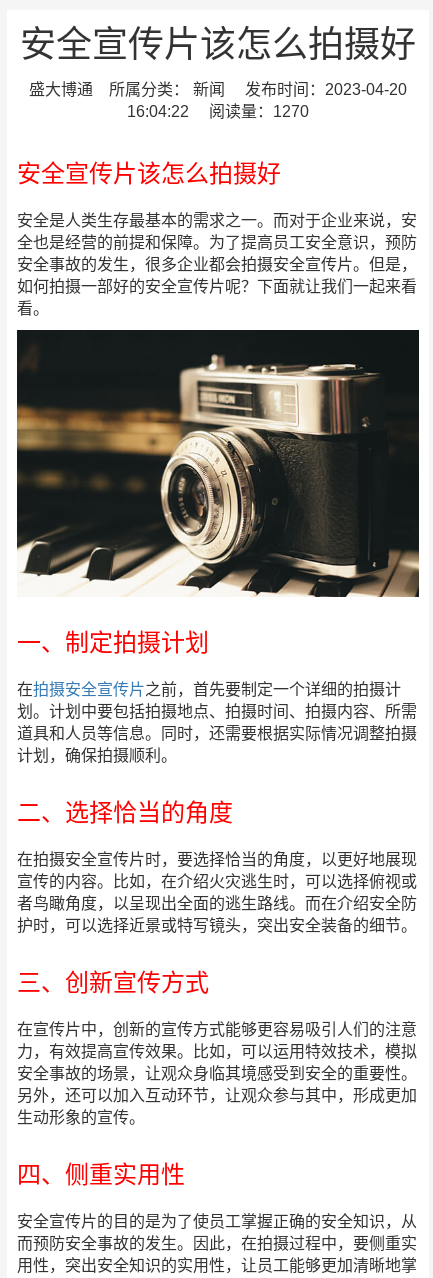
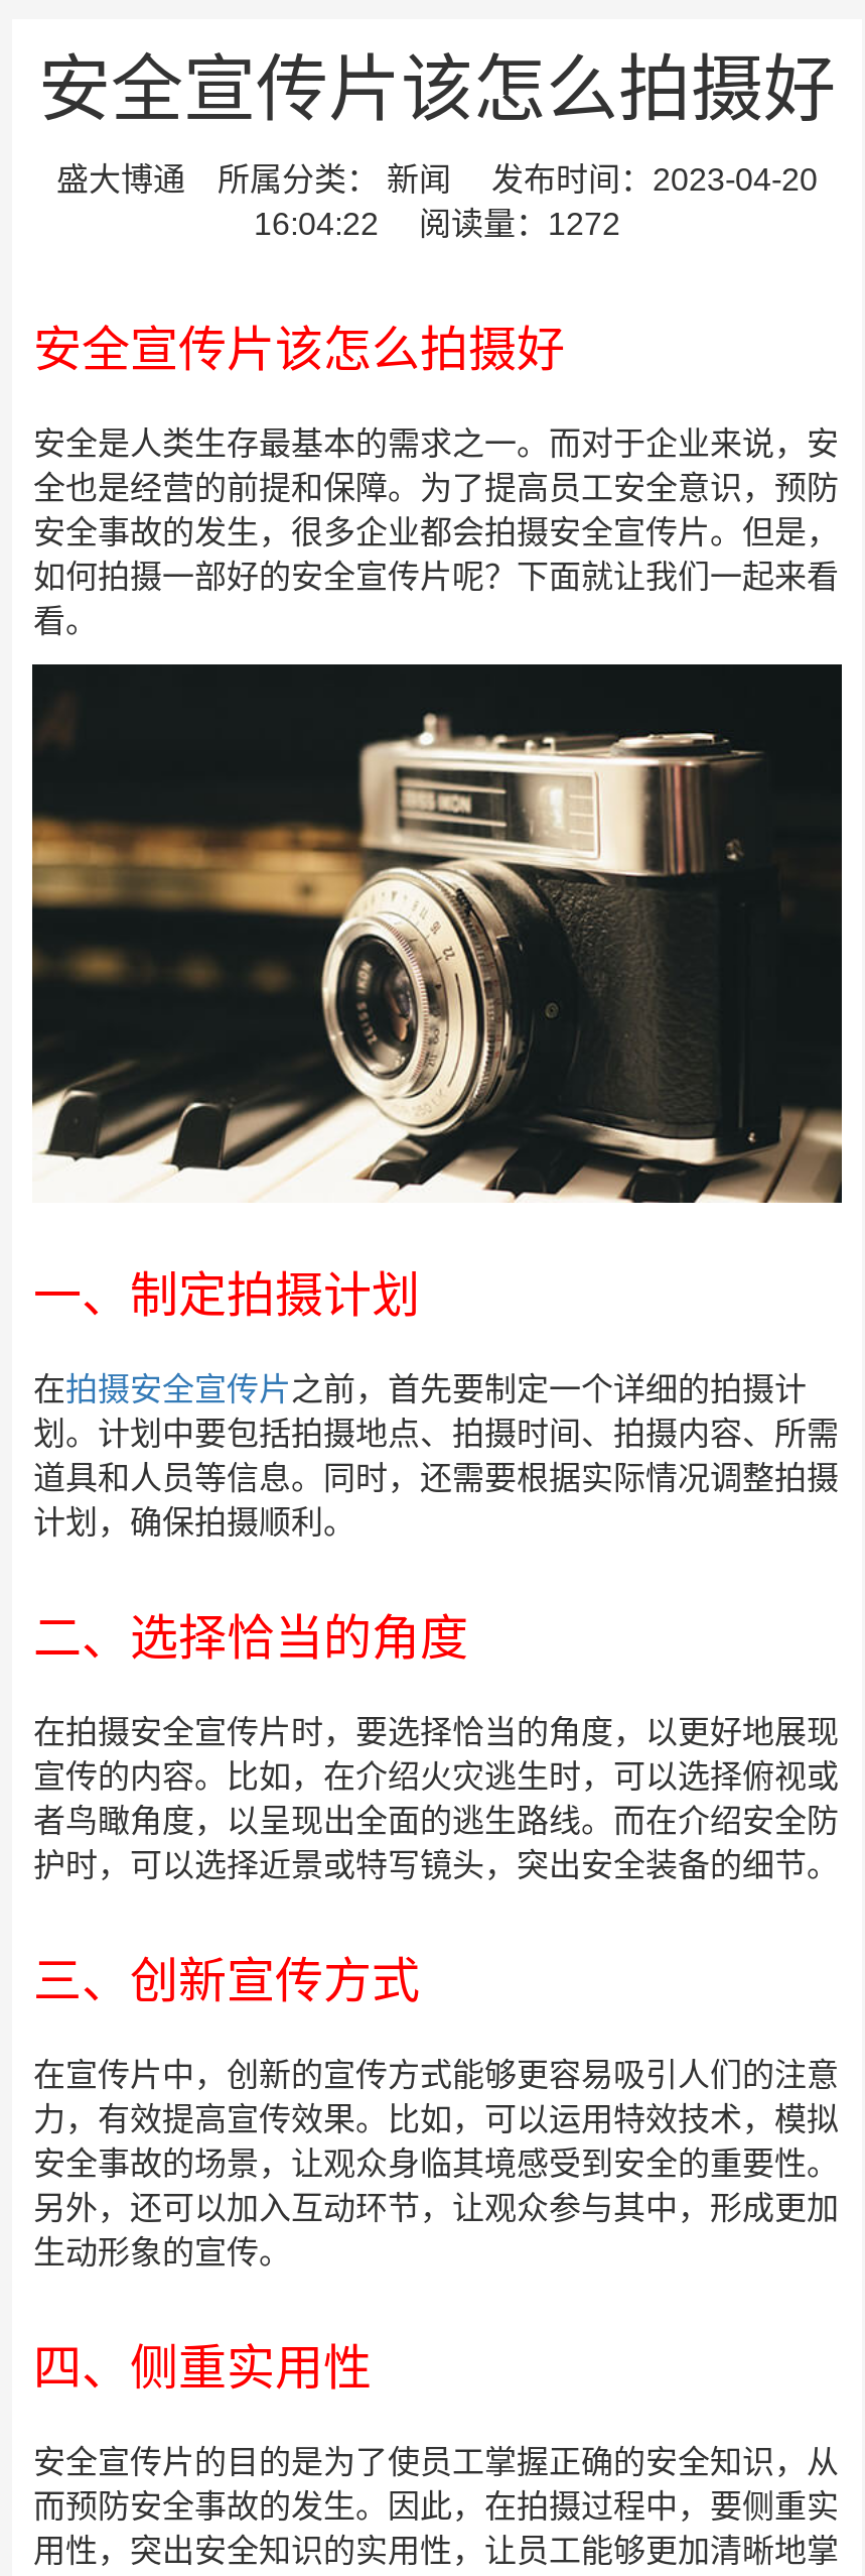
- 16:04:22 阅读量：1270
+ 16:04:22 阅读量：1272
